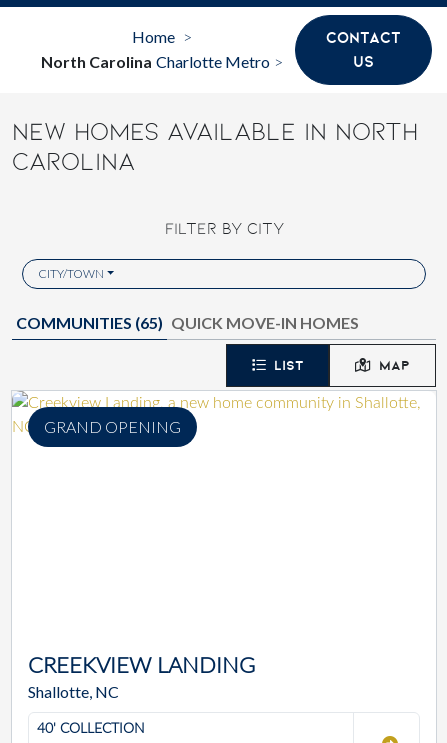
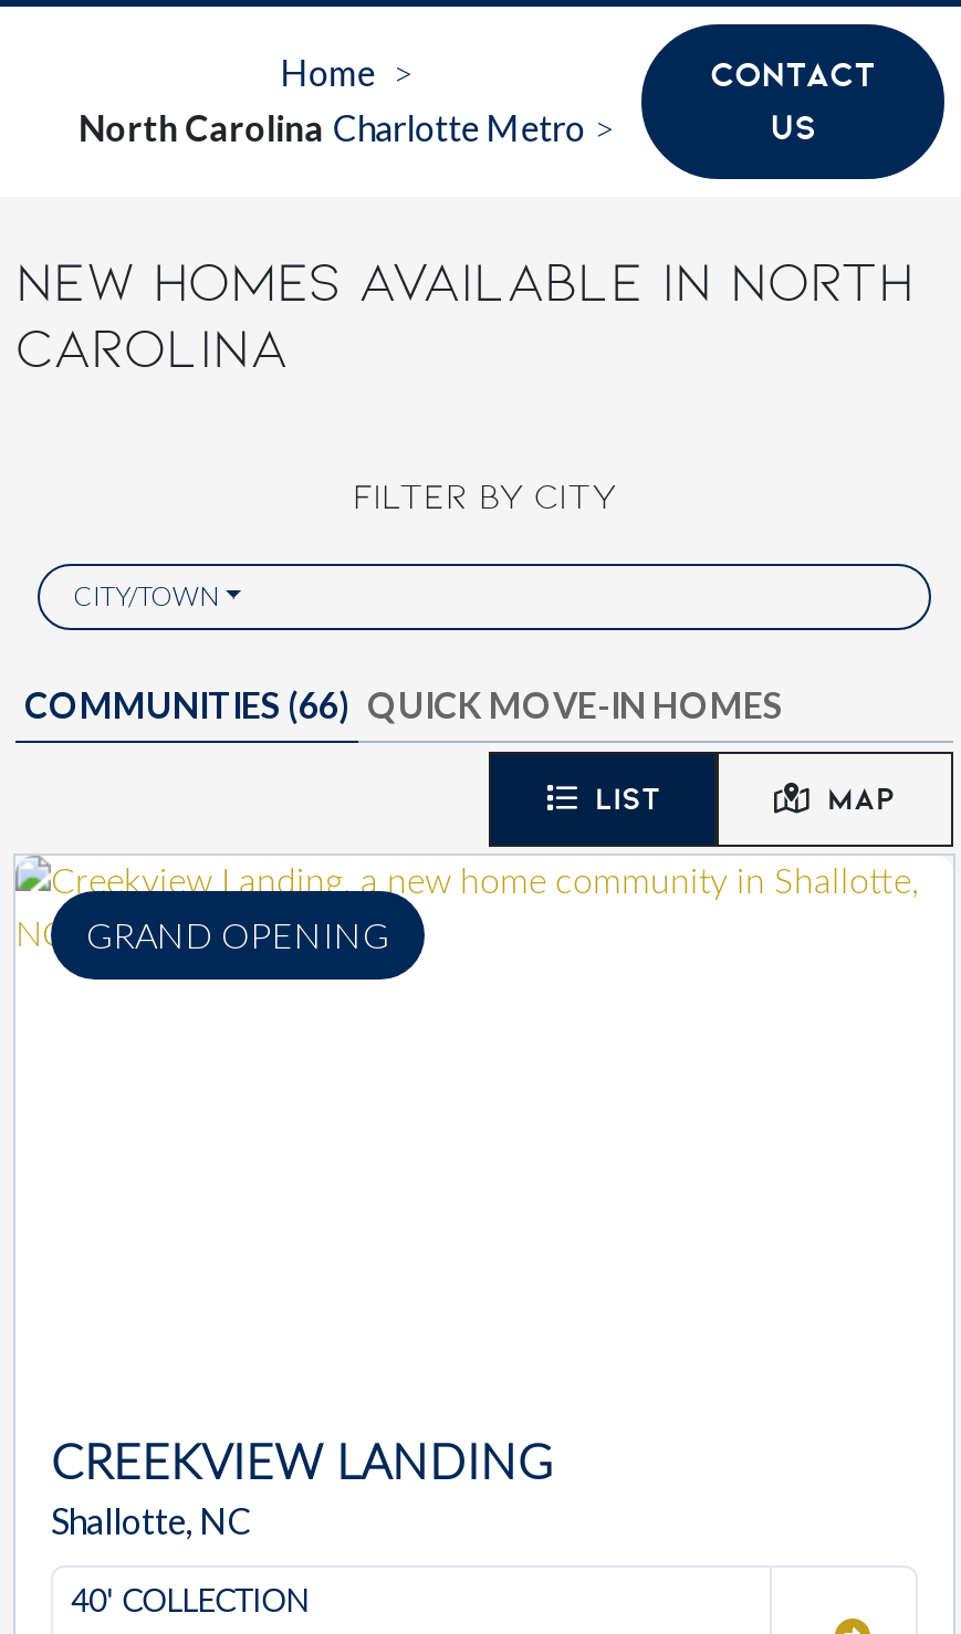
- COMMUNITIES (65) QUICK MOVE-IN HOMES
+ COMMUNITIES (66) QUICK MOVE-IN HOMES
